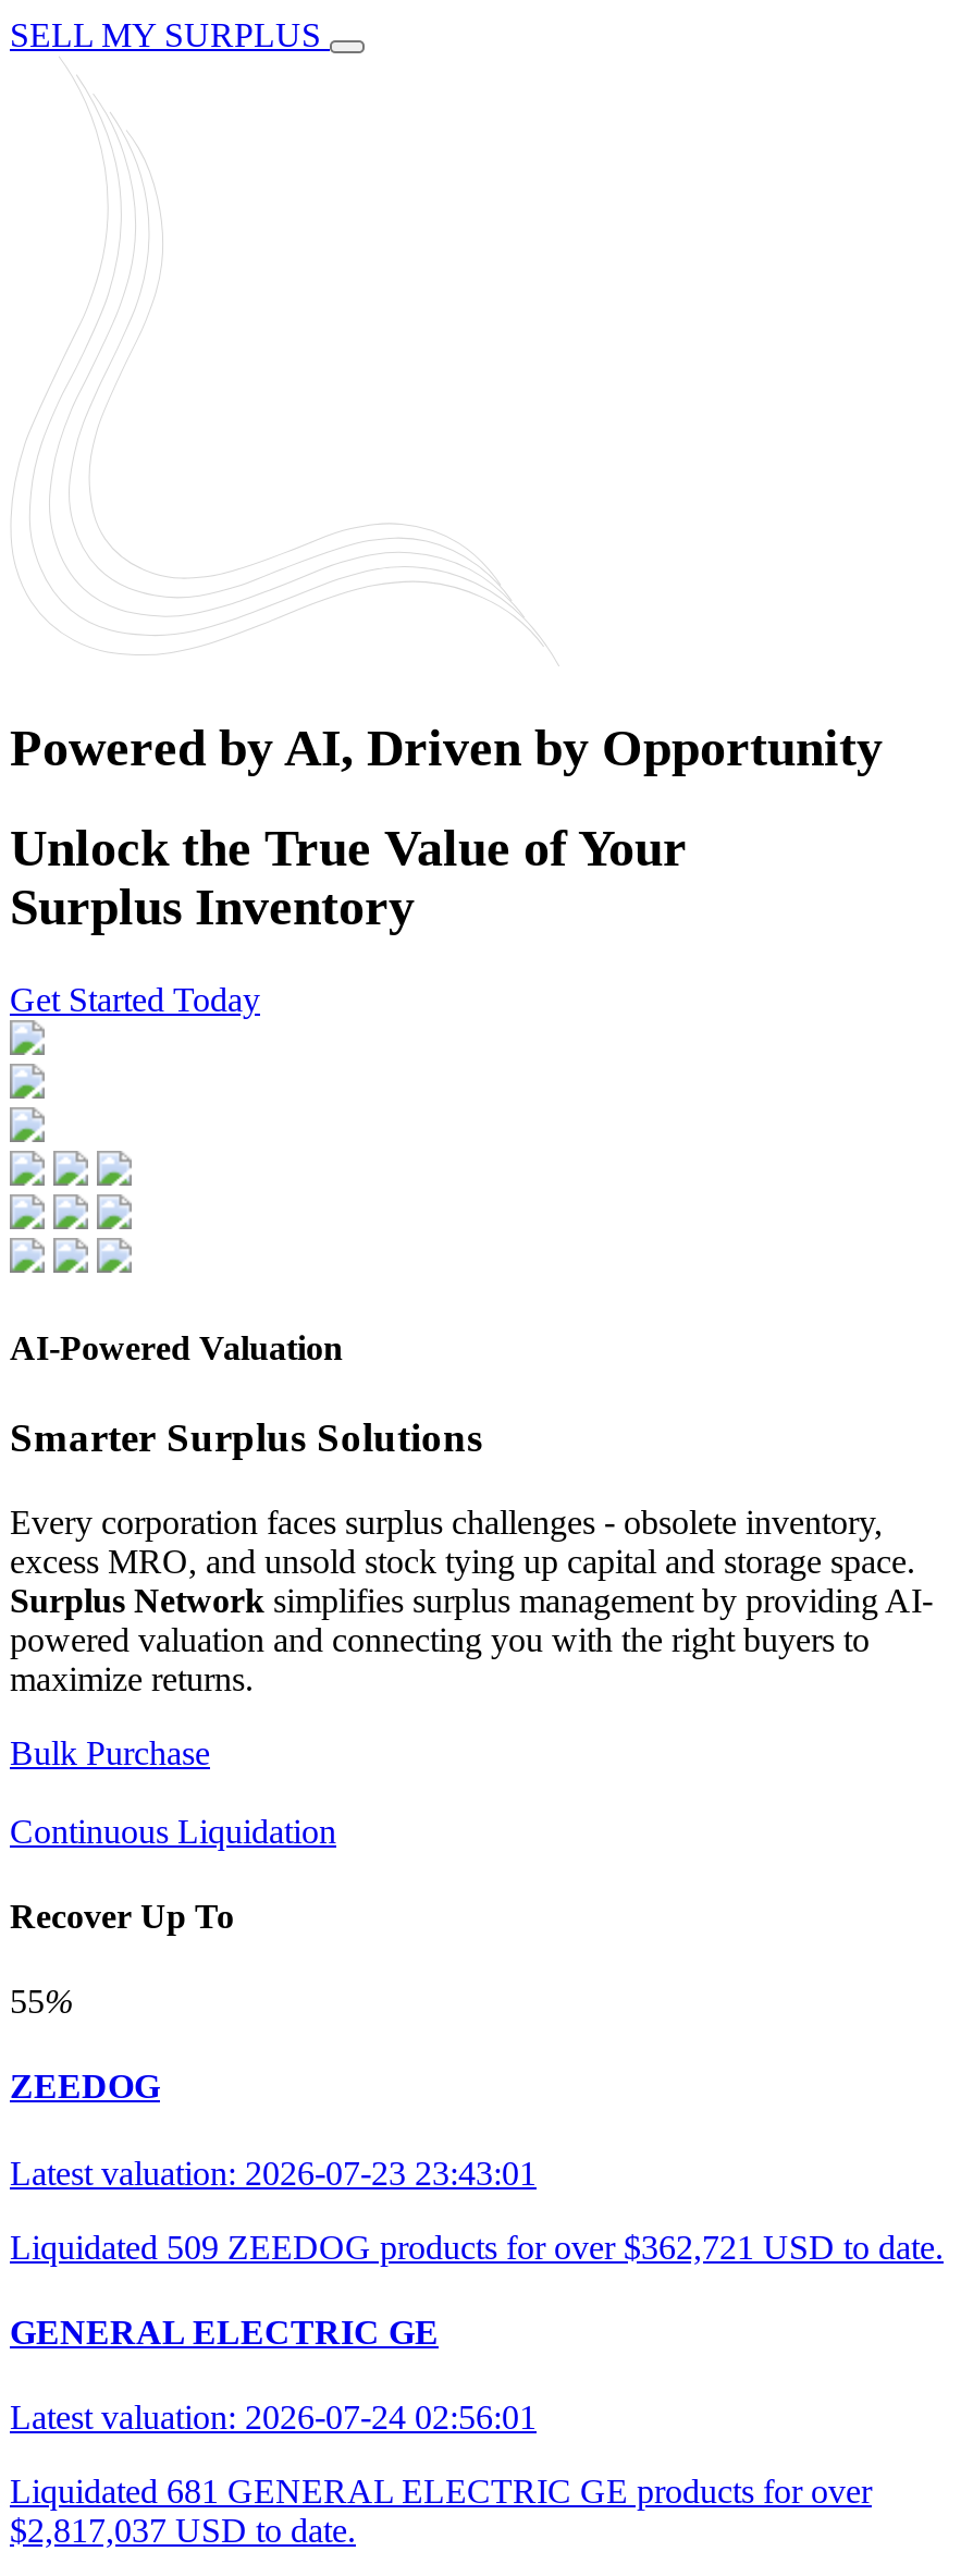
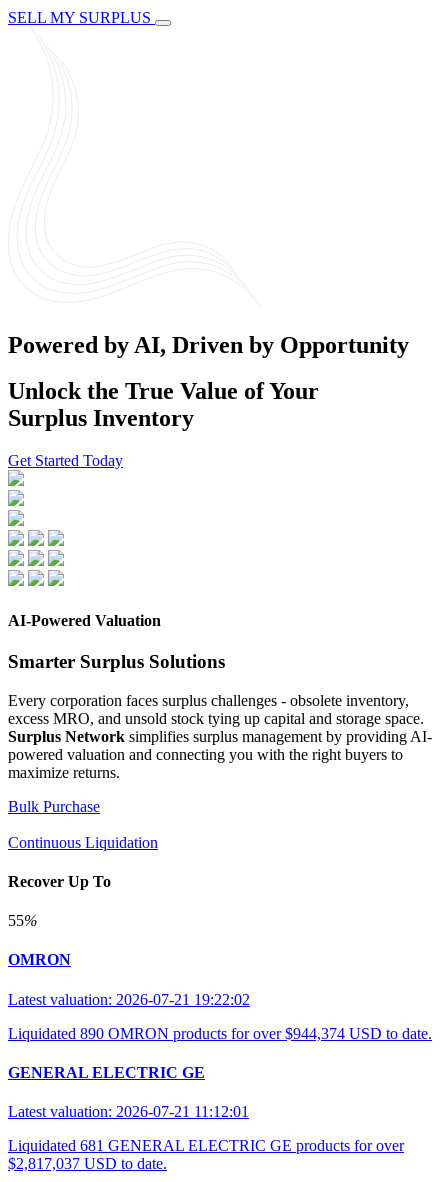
- ZEEDOG
+ OMRON

- Latest valuation: 2026-07-23 23:43:01
+ Latest valuation: 2026-07-21 19:22:02

- Liquidated 509 ZEEDOG products for over $362,721 USD to date.
+ Liquidated 890 OMRON products for over $944,374 USD to date.

- Latest valuation: 2026-07-24 02:56:01
+ Latest valuation: 2026-07-21 11:12:01
